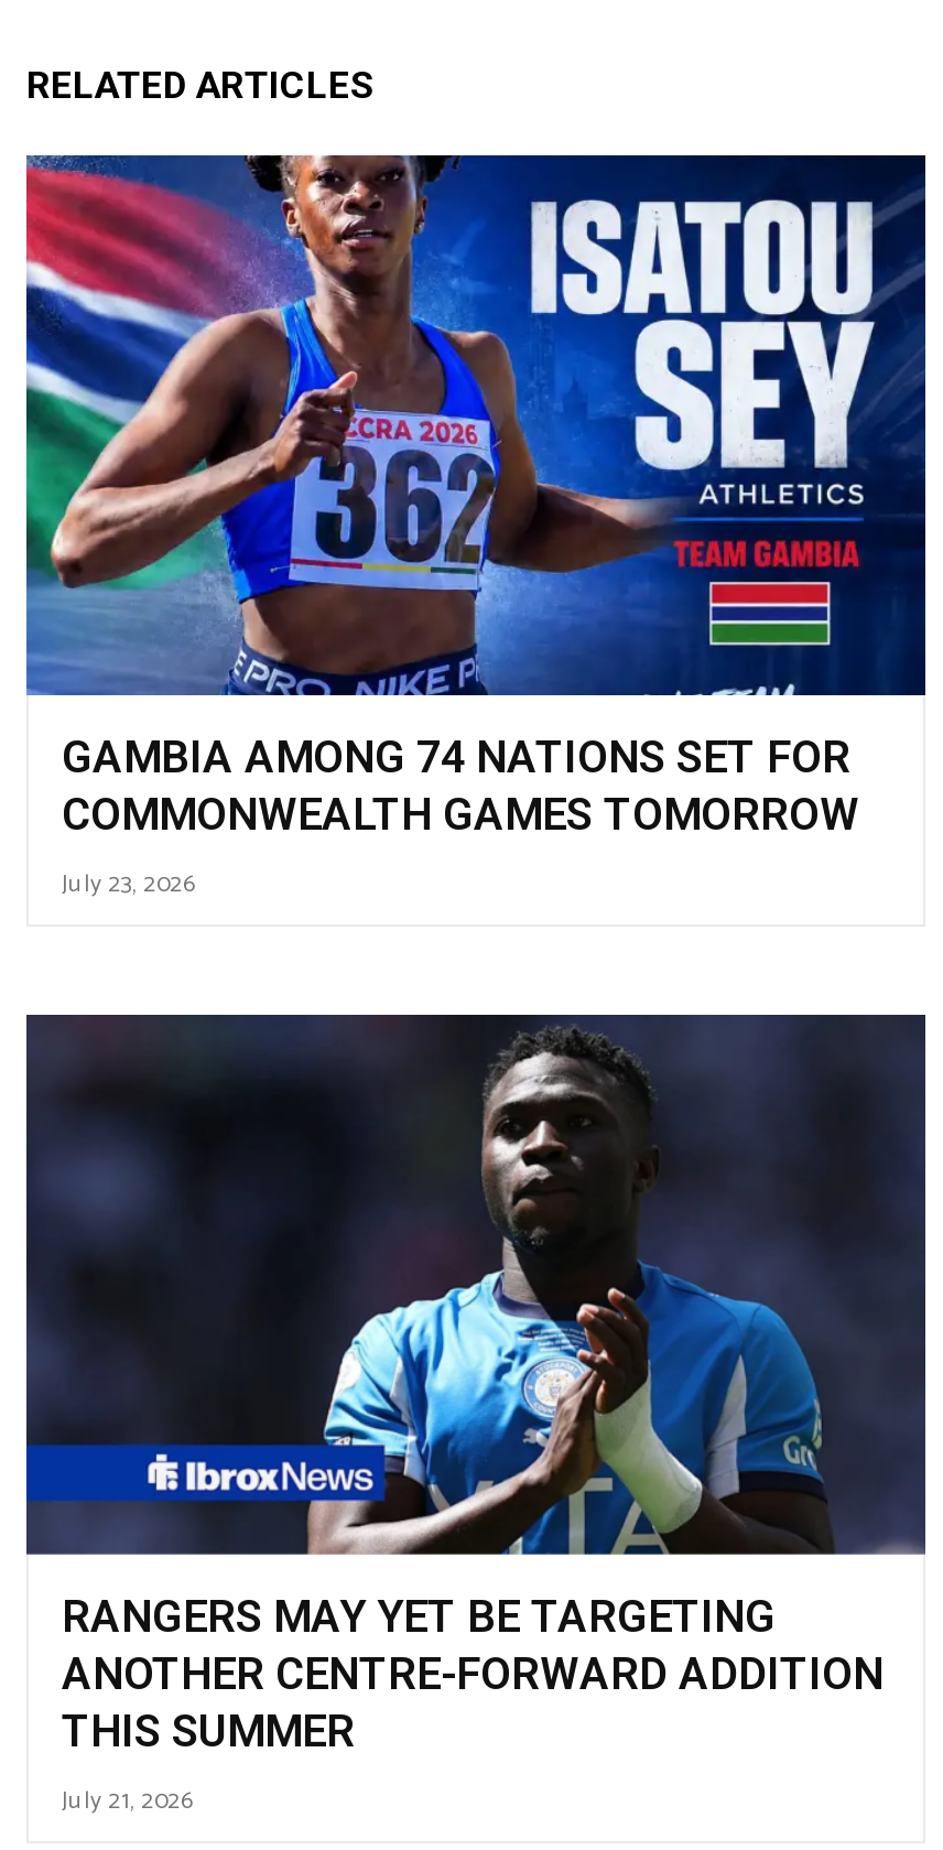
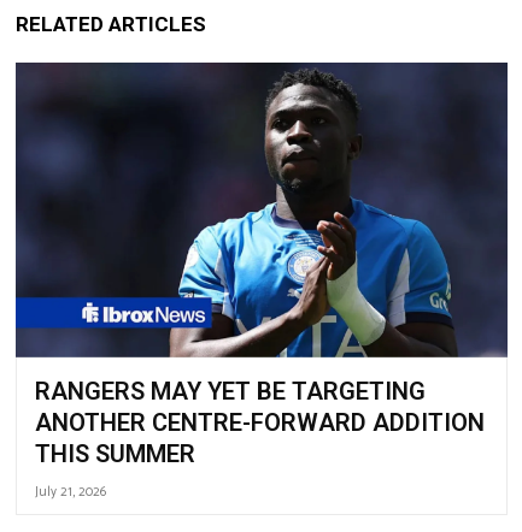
- [image]
- GAMBIA AMONG 74 NATIONS SET FOR
- COMMONWEALTH GAMES TOMORROW
- July 23, 2026
